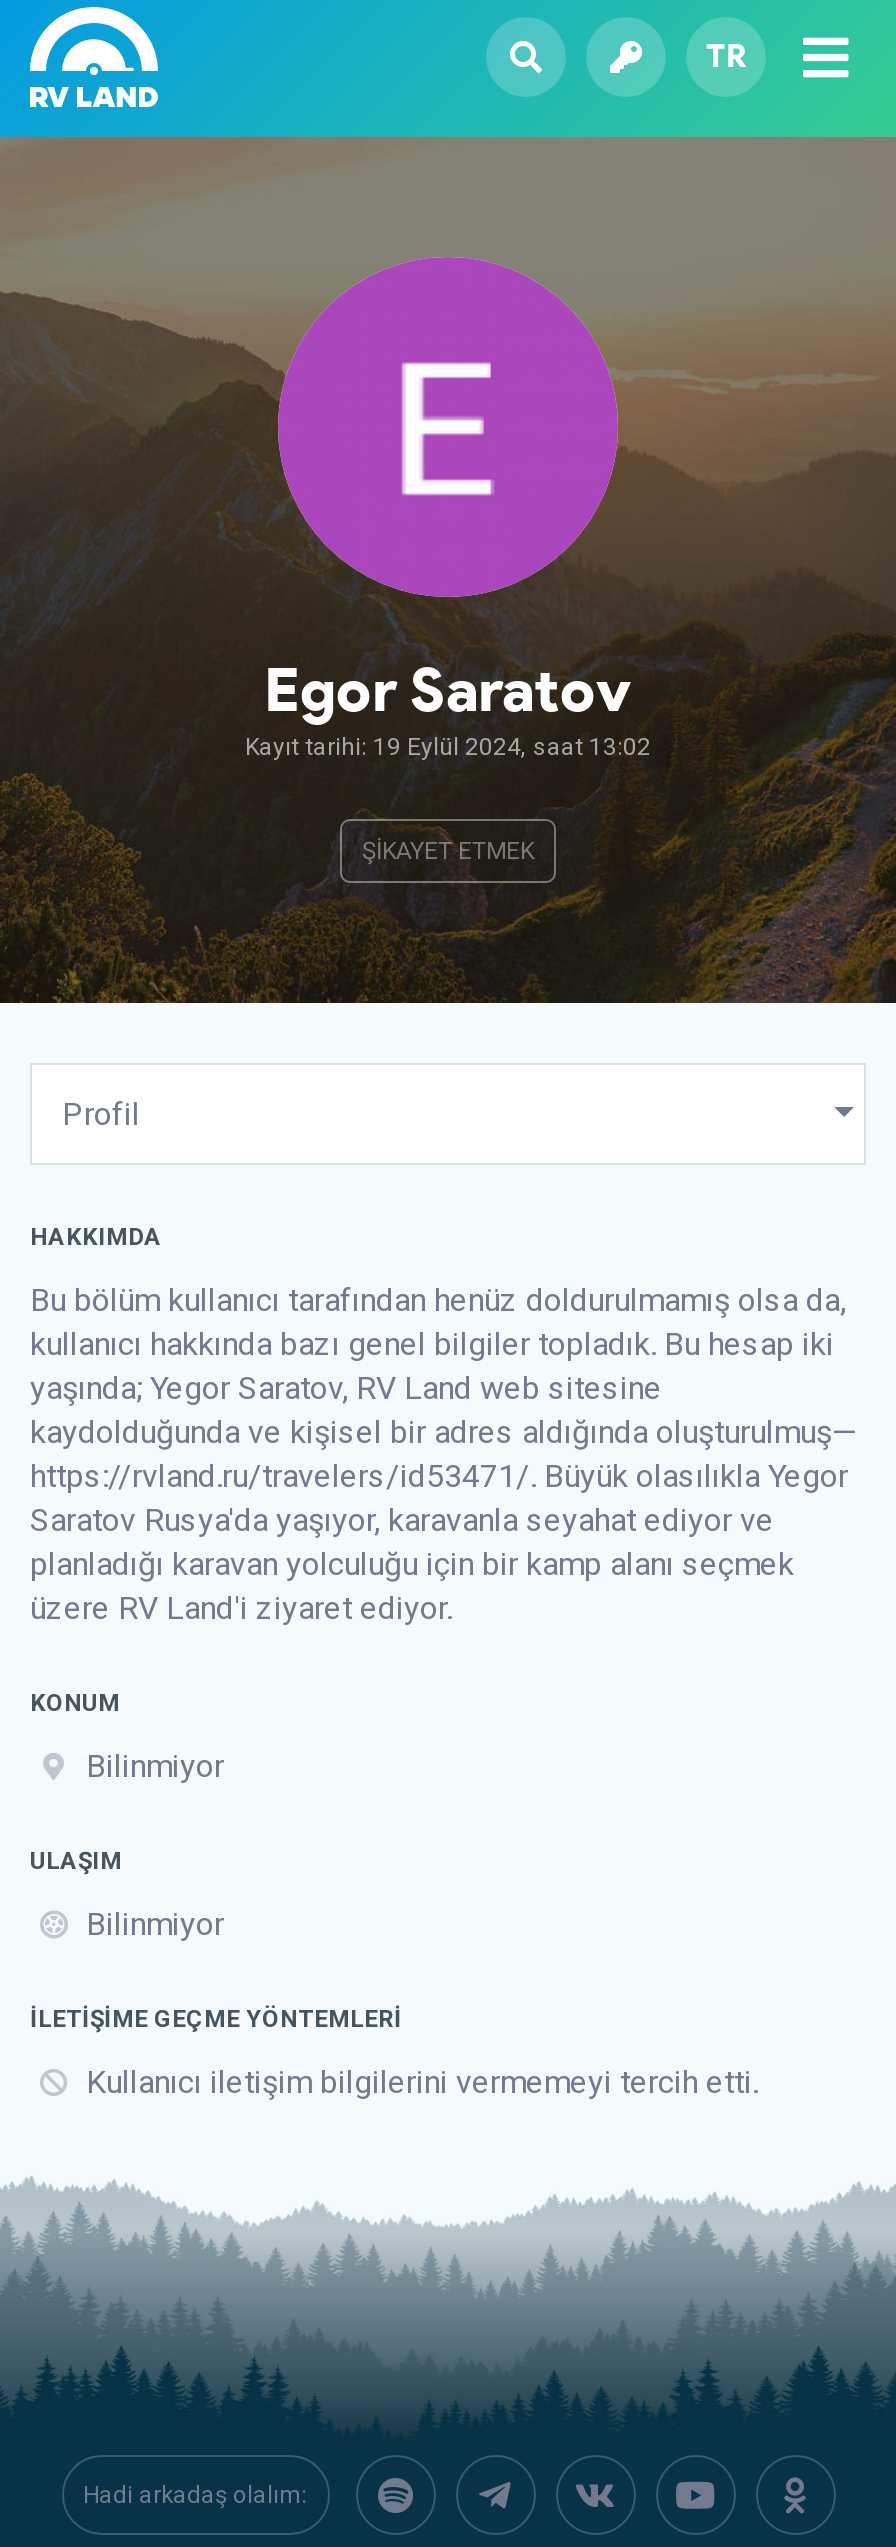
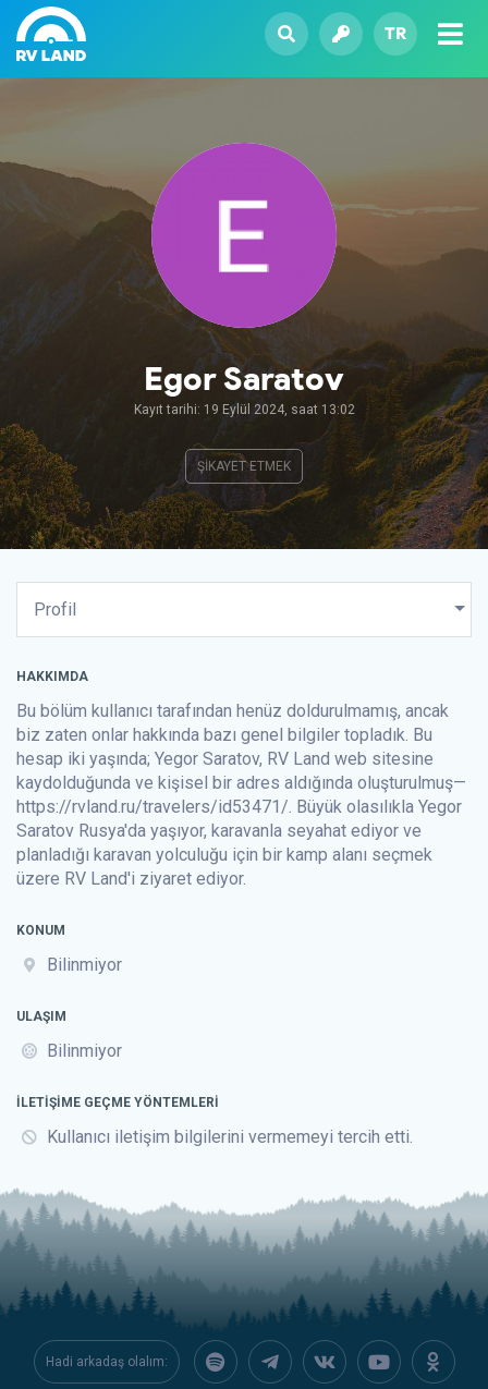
- Bu bölüm kullanıcı tarafından henüz doldurulmamış olsa da,
- kullanıcı hakkında bazı genel bilgiler topladık. Bu hesap iki
- yaşında; Yegor Saratov, RV Land web sitesine
+ Bu bölüm kullanıcı tarafından henüz doldurulmamış, ancak
+ biz zaten onlar hakkında bazı genel bilgiler topladık. Bu
+ hesap iki yaşında; Yegor Saratov, RV Land web sitesine
